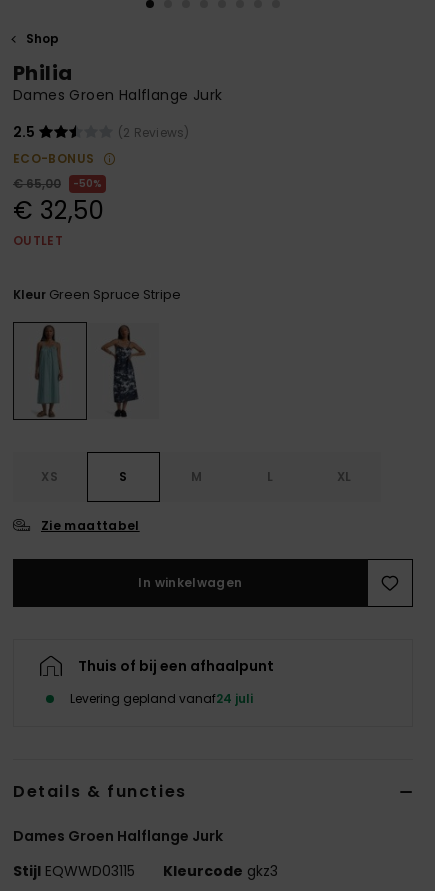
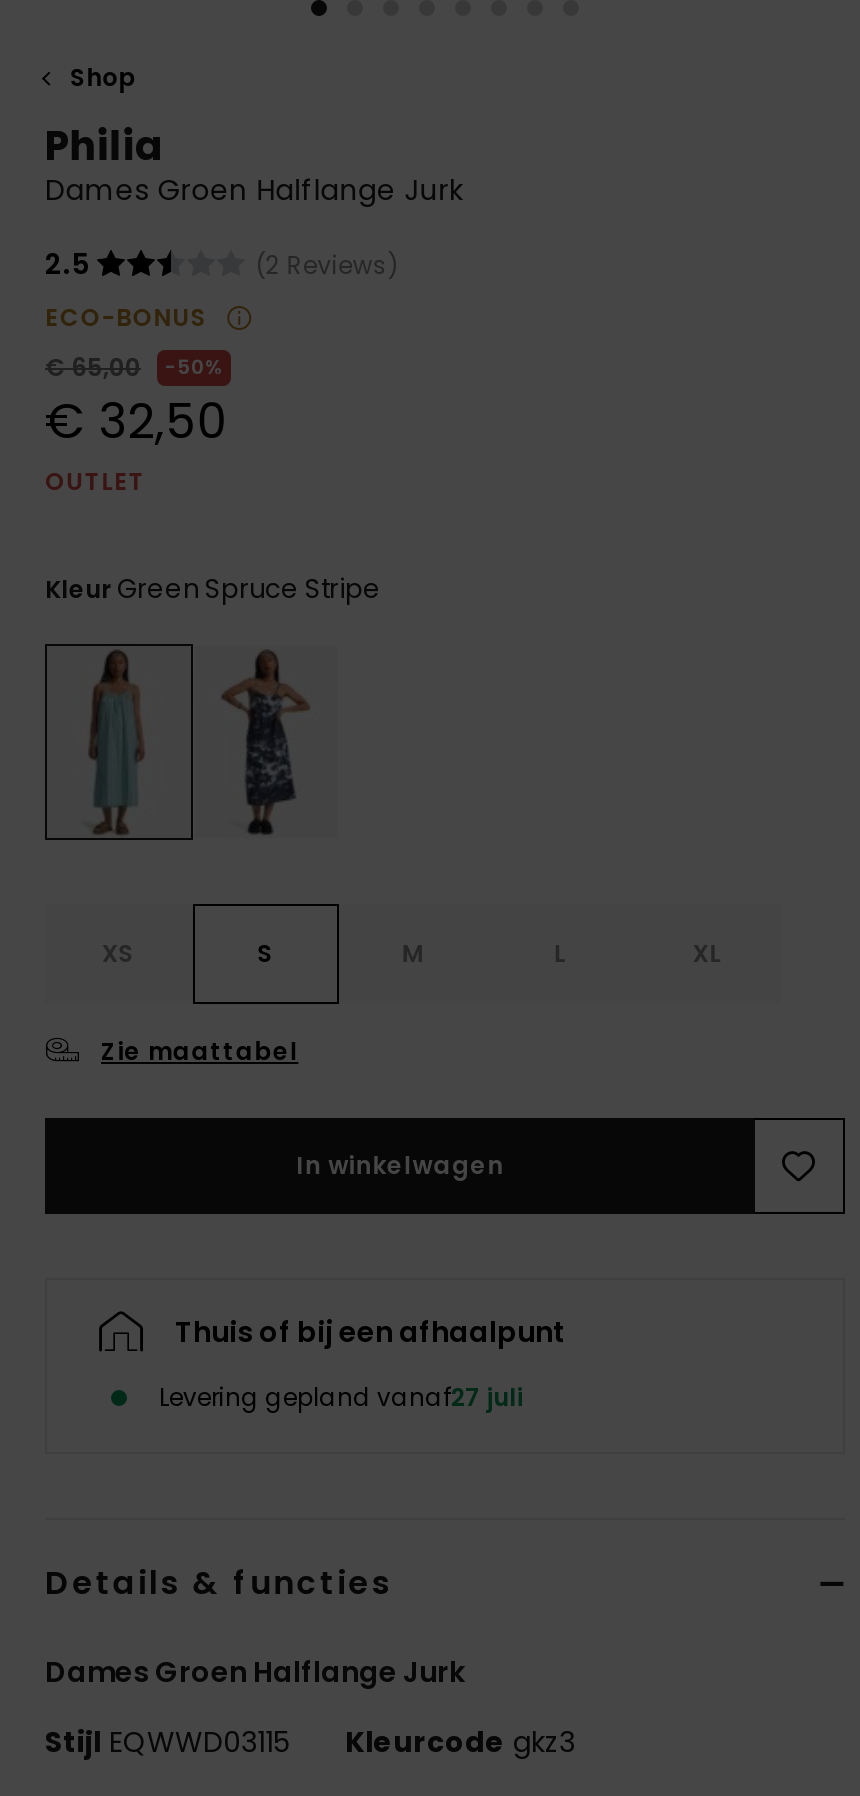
- Levering gepland vanaf24 juli
+ Levering gepland vanaf27 juli
